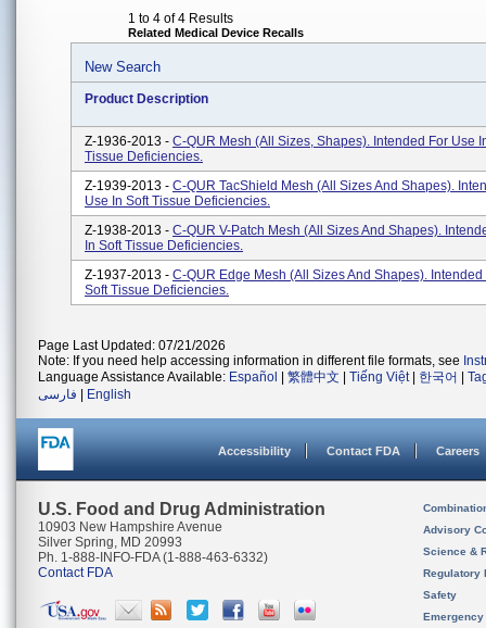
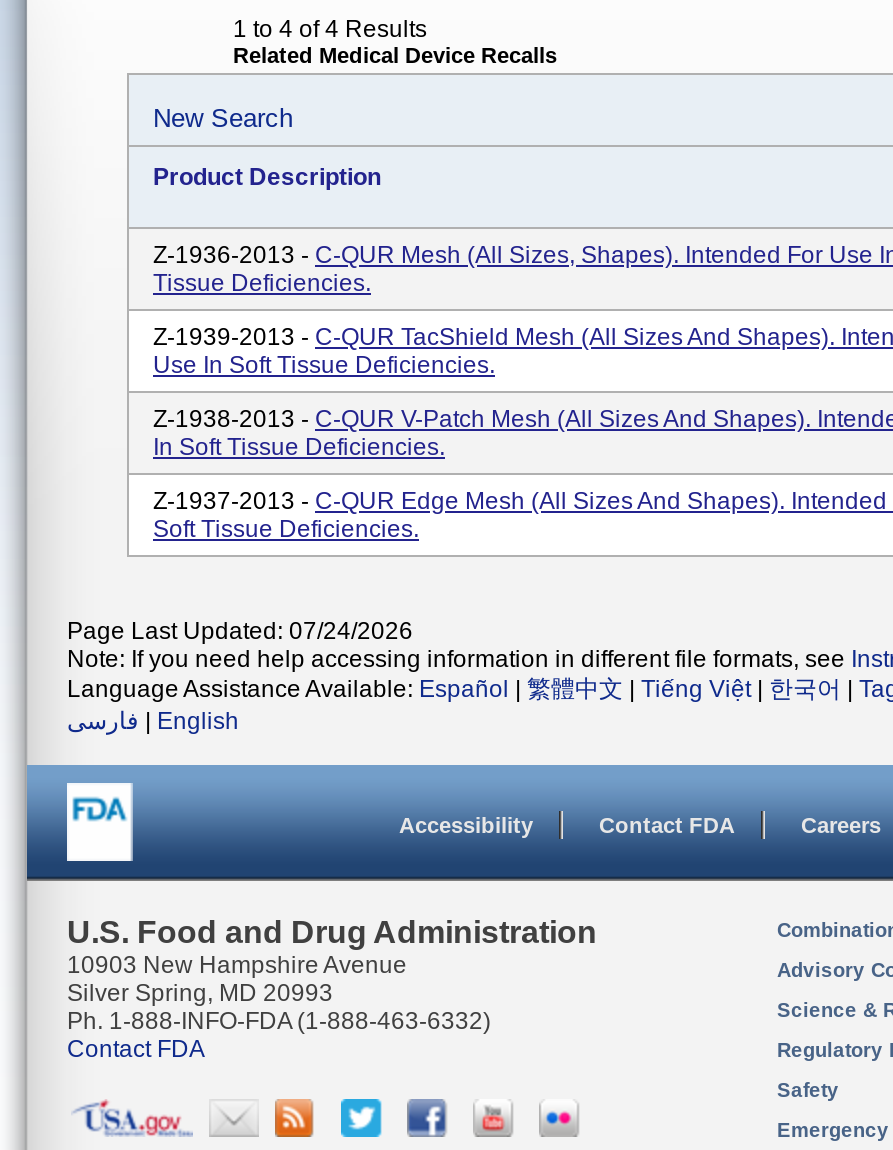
- Page Last Updated: 07/21/2026
+ Page Last Updated: 07/24/2026
